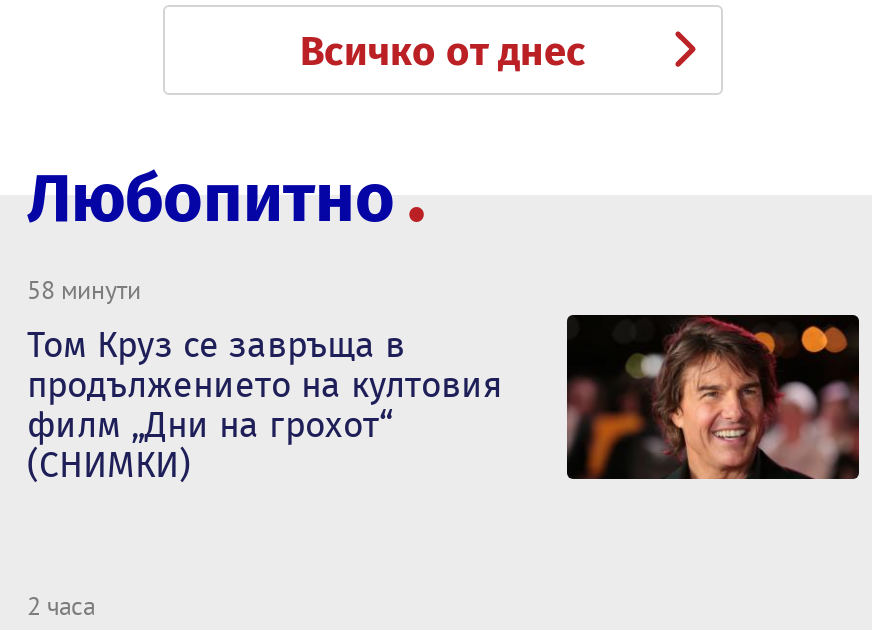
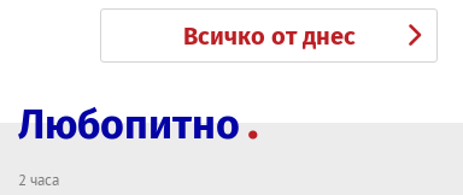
- [image]
- 58 минути
- Том Круз се завръща в
- продължението на култовия
- филм „Дни на грохот“
- (СНИМКИ)
